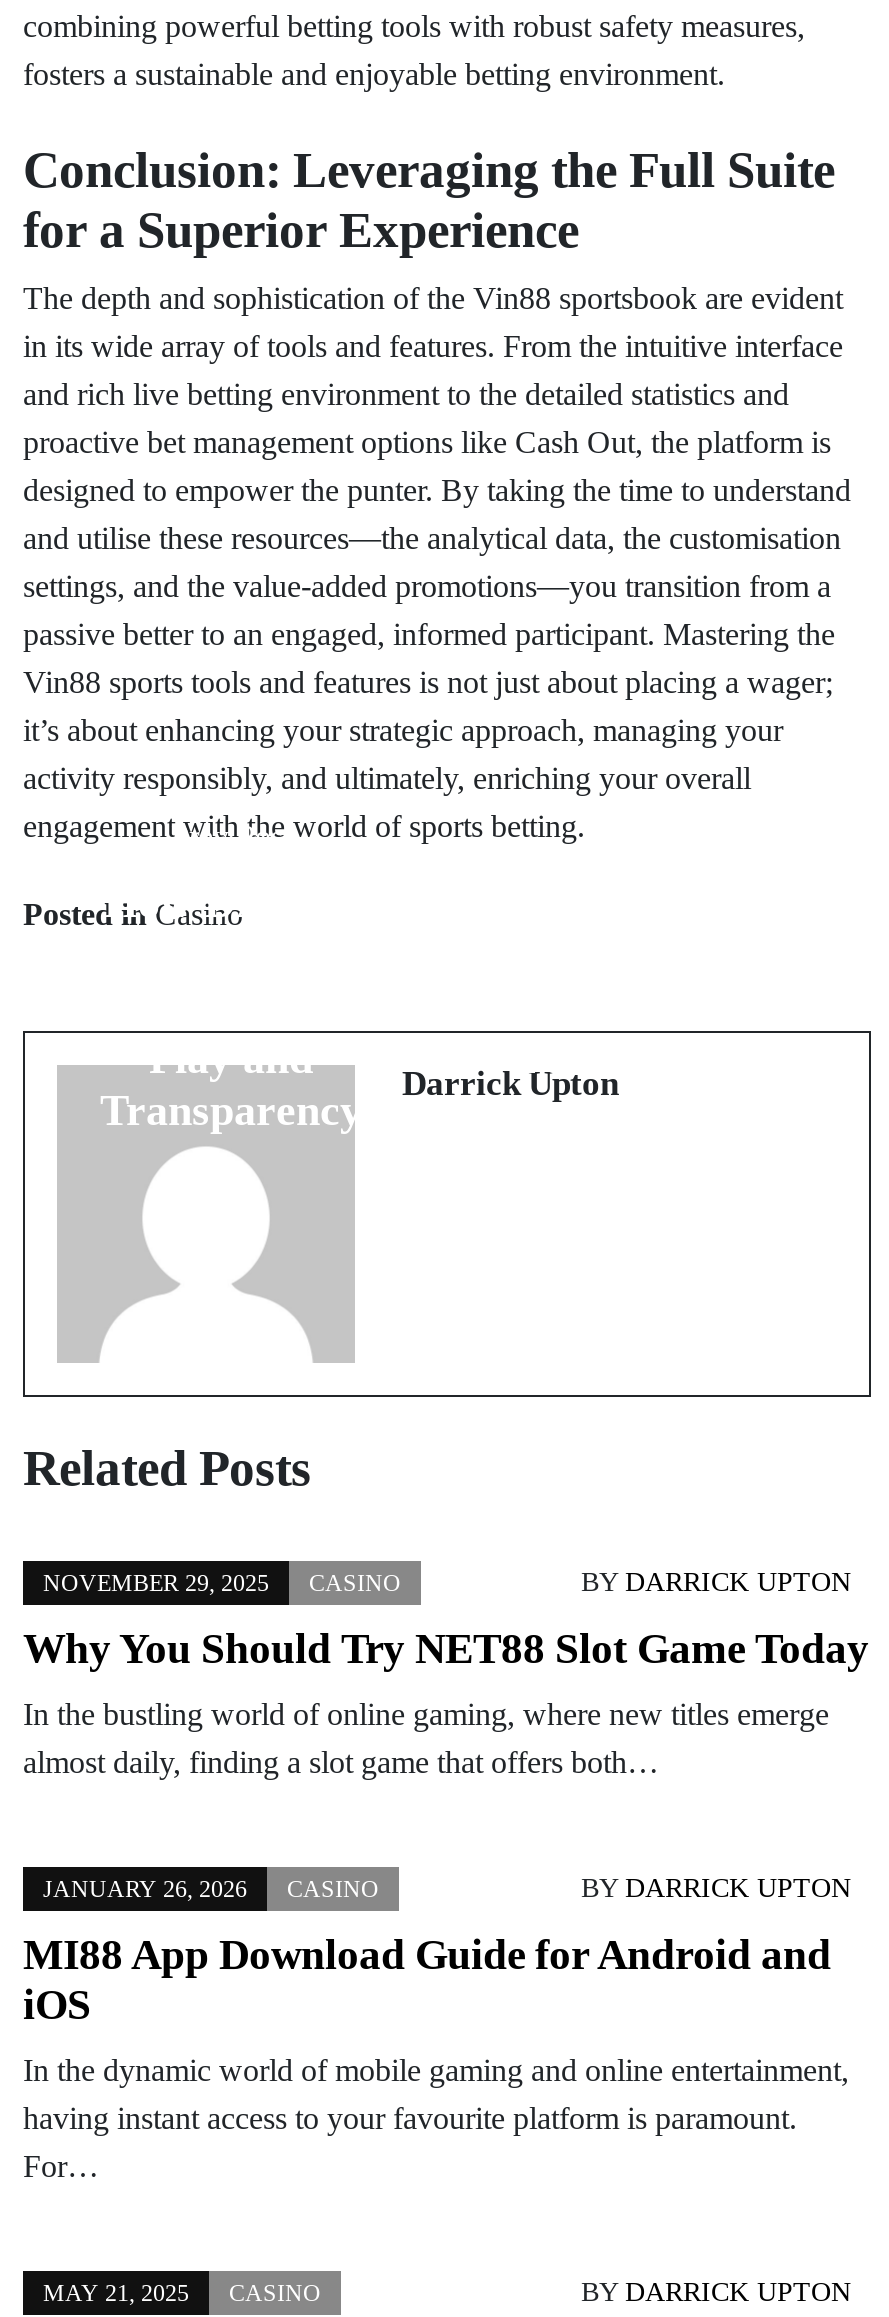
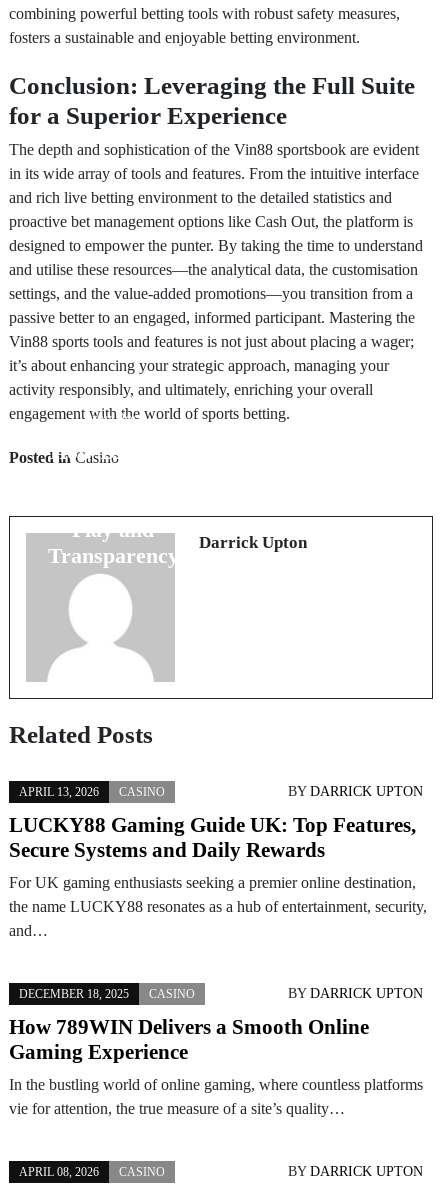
- NOVEMBER 29, 2025 CASINO
+ APRIL 13, 2026 CASINO

- Why You Should Try NET88 Slot Game Today
+ LUCKY88 Gaming Guide UK: Top Features,
+ Secure Systems and Daily Rewards

- In the bustling world of online gaming, where new titles emerge
- almost daily, finding a slot game that offers both…
+ For UK gaming enthusiasts seeking a premier online destination,
+ the name LUCKY88 resonates as a hub of entertainment, security,
+ and…

- JANUARY 26, 2026 CASINO
+ DECEMBER 18, 2025 CASINO

moved down: CASINO | BY DARRICK UPTON

- MI88 App Download Guide for Android and
- iOS
+ How 789WIN Delivers a Smooth Online
+ Gaming Experience

- In the dynamic world of mobile gaming and online entertainment,
- having instant access to your favourite platform is paramount.
- For…
+ In the bustling world of online gaming, where countless platforms
+ vie for attention, the true measure of a site’s quality…

- MAY 21, 2025 CASINO
+ APRIL 08, 2026 CASINO
